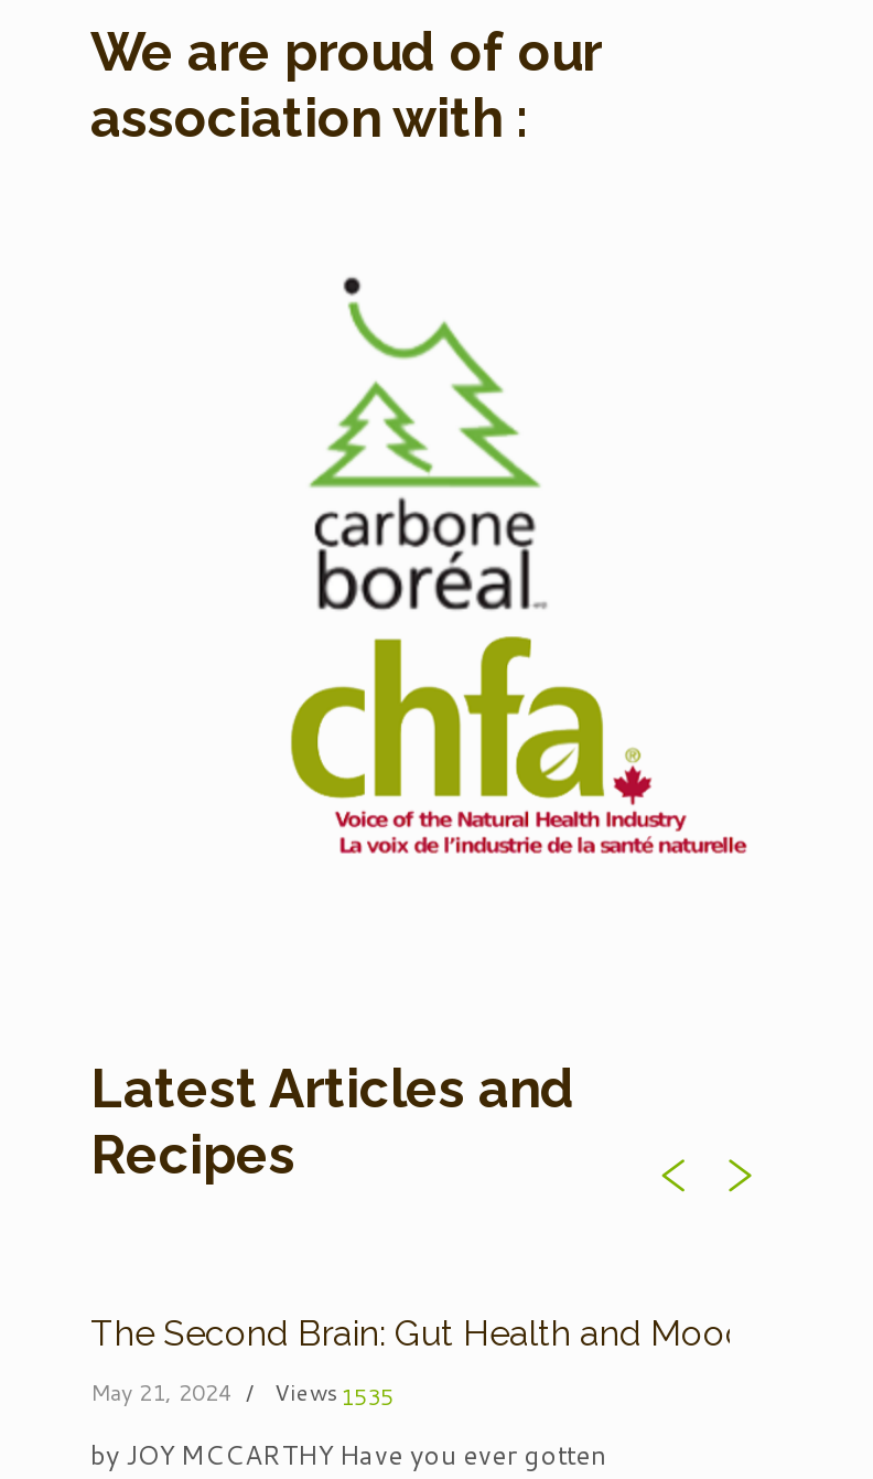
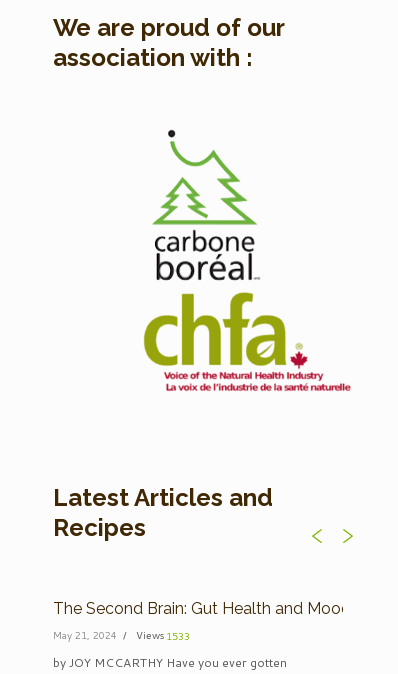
- May 21, 2024 Views 1535
+ May 21, 2024 Views 1533
